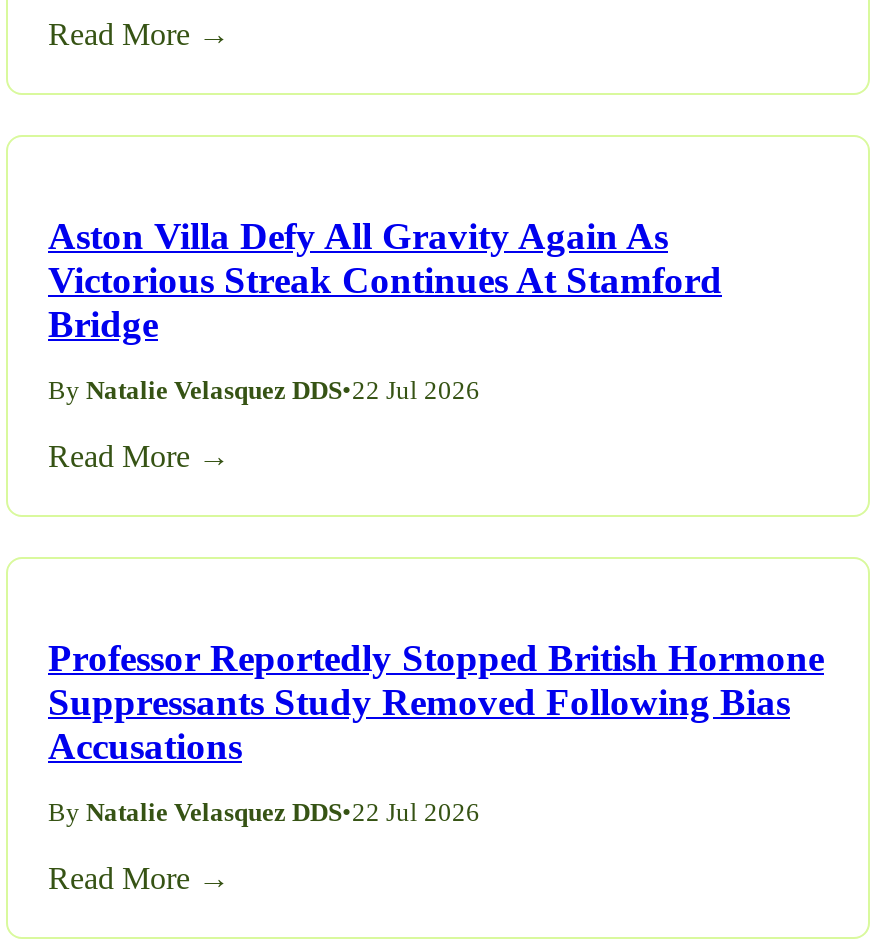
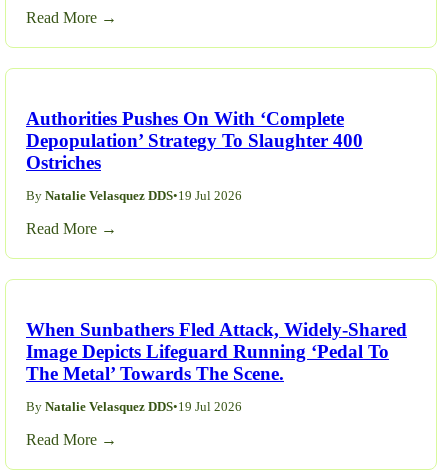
- Aston Villa Defy All Gravity Again As
- Victorious Streak Continues At Stamford
- Bridge
+ Authorities Pushes On With ‘Complete
+ Depopulation’ Strategy To Slaughter 400
+ Ostriches

- By Natalie Velasquez DDS•22 Jul 2026
+ By Natalie Velasquez DDS•19 Jul 2026

- Professor Reportedly Stopped British Hormone
- Suppressants Study Removed Following Bias
- Accusations
+ When Sunbathers Fled Attack, Widely-Shared
+ Image Depicts Lifeguard Running ‘Pedal To
+ The Metal’ Towards The Scene.

- By Natalie Velasquez DDS•22 Jul 2026
+ By Natalie Velasquez DDS•19 Jul 2026
